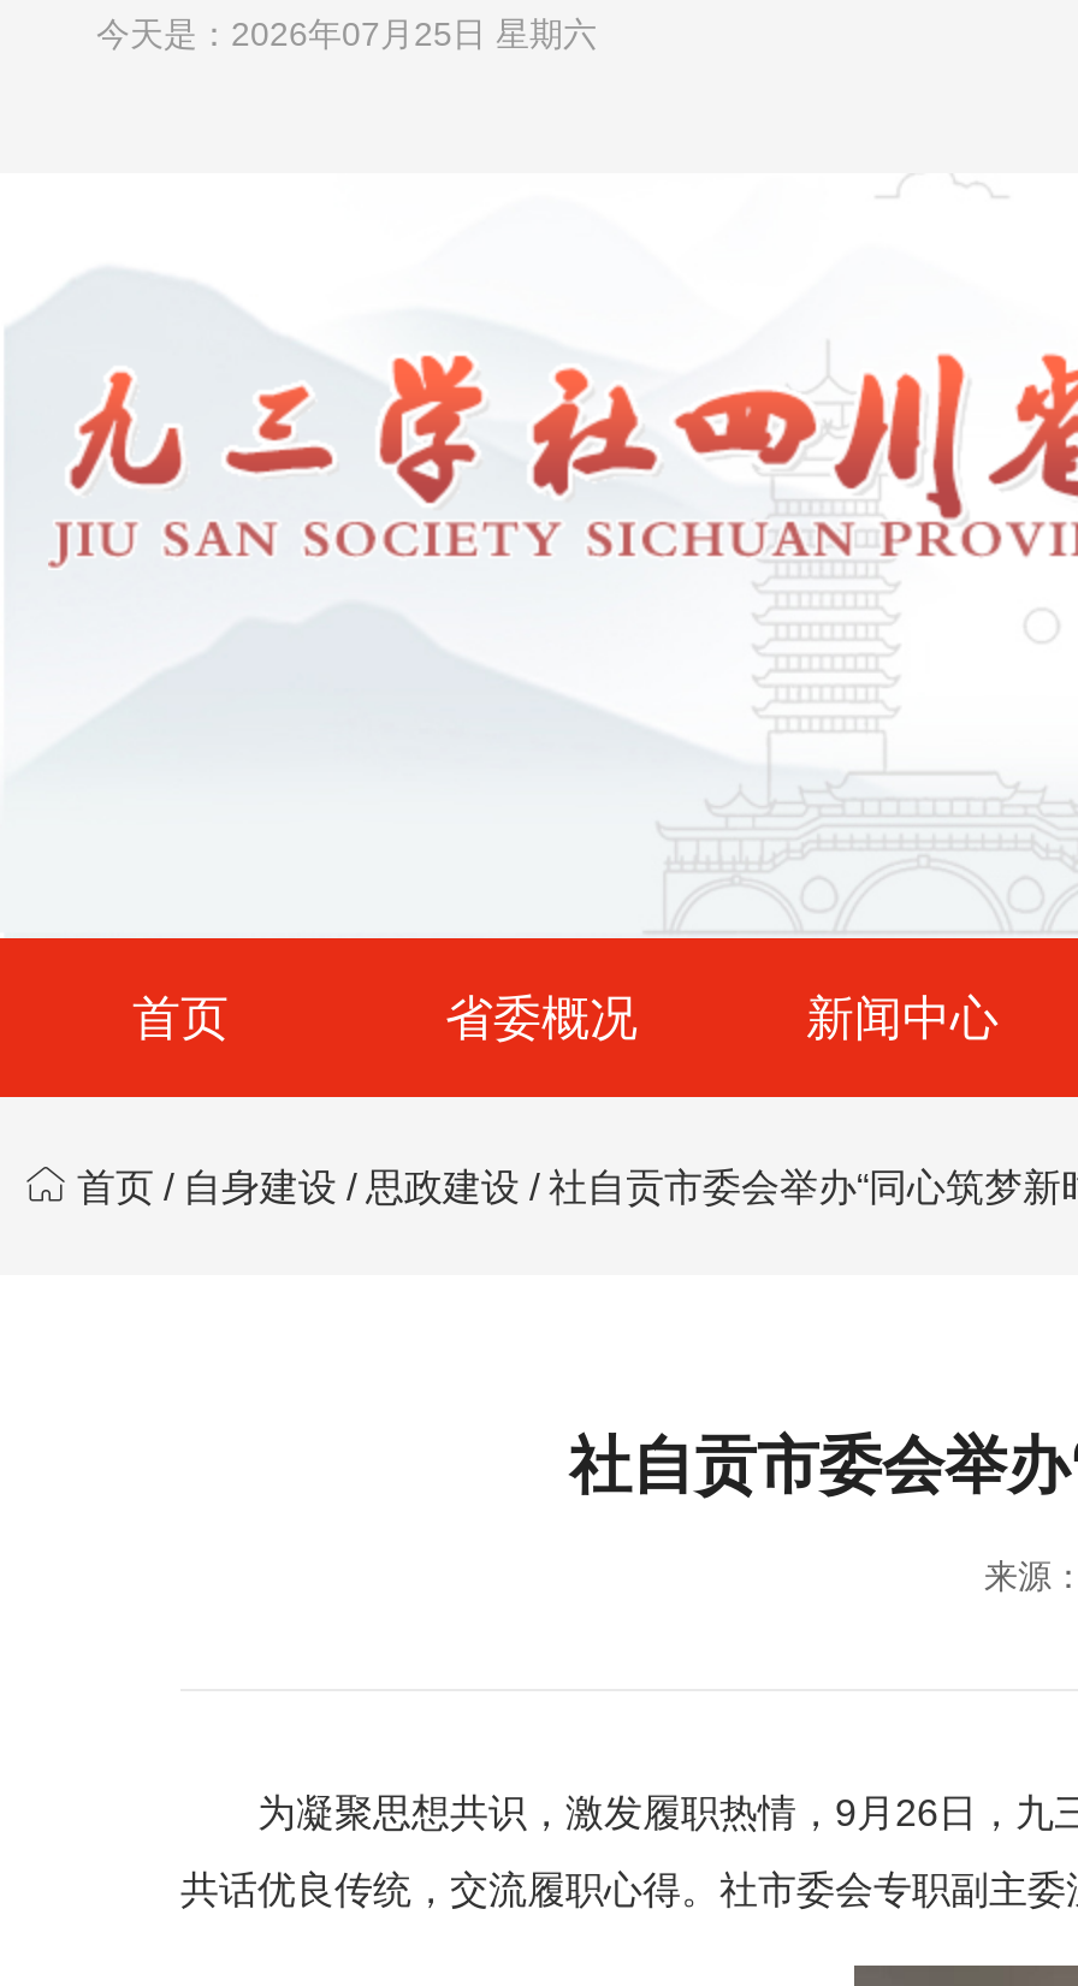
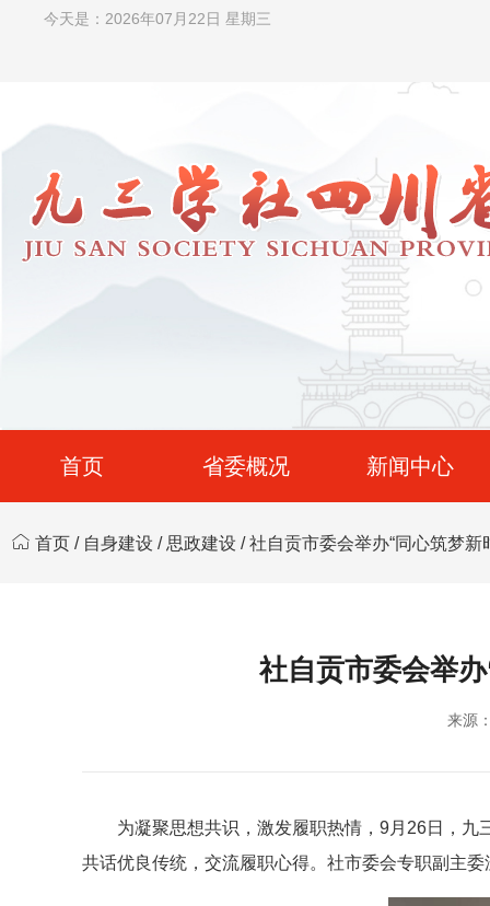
- 今天是：2026年07月25日 星期六
+ 今天是：2026年07月22日 星期三
